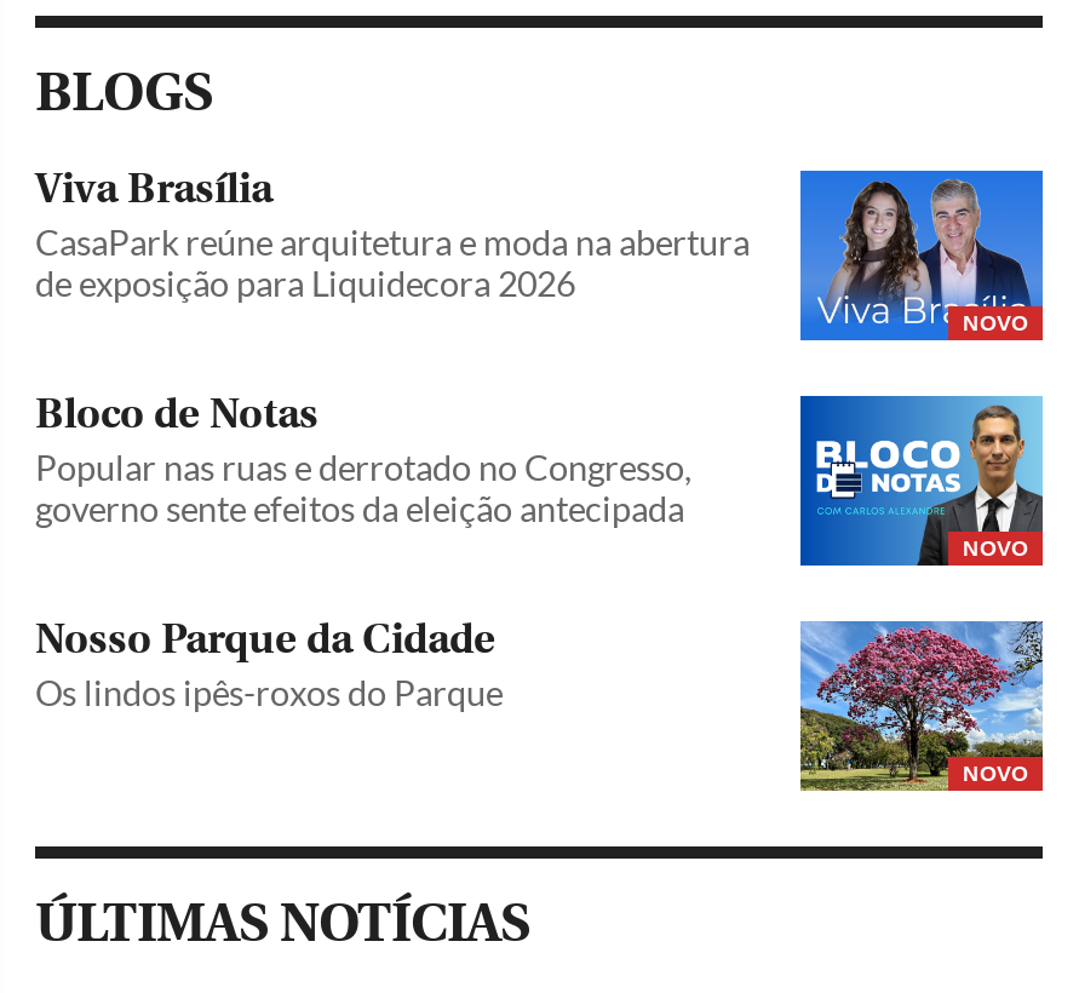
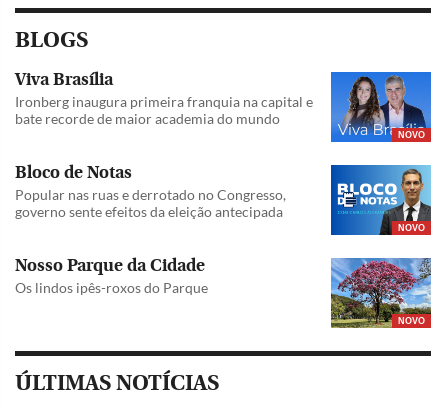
- CasaPark reúne arquitetura e moda na abertura
- de exposição para Liquidecora 2026
+ Ironberg inaugura primeira franquia na capital e
+ bate recorde de maior academia do mundo
